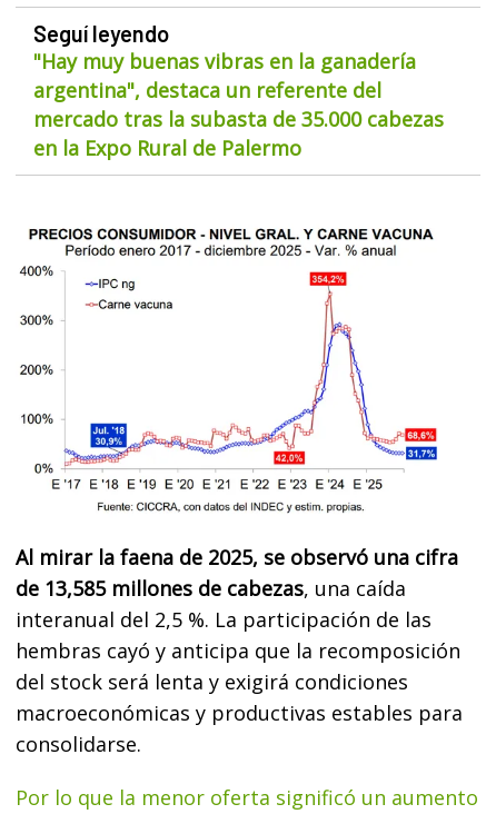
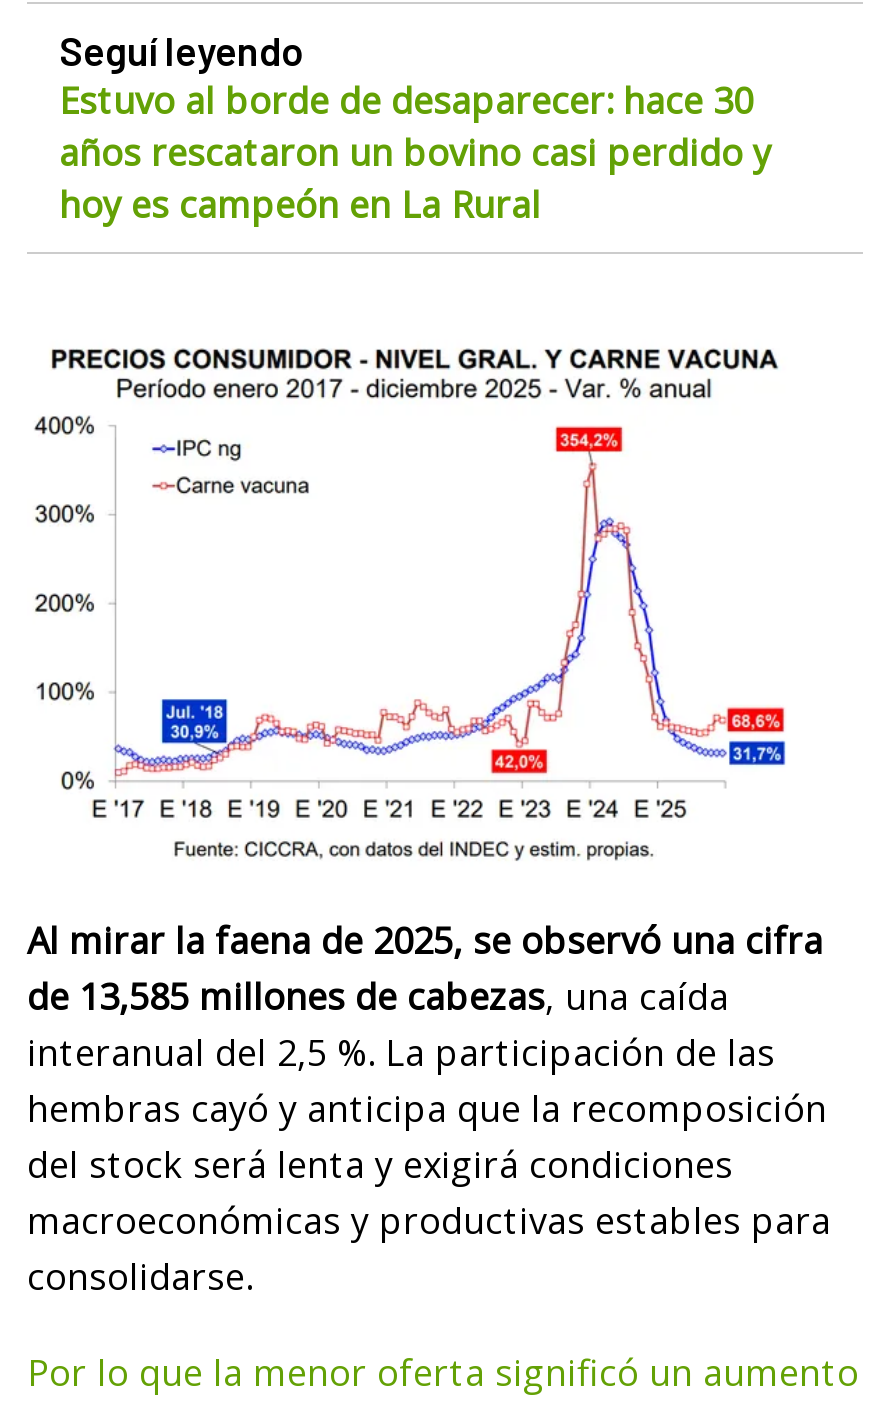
- "Hay muy buenas vibras en la ganadería
- argentina", destaca un referente del
- mercado tras la subasta de 35.000 cabezas
- en la Expo Rural de Palermo
+ Estuvo al borde de desaparecer: hace 30
+ años rescataron un bovino casi perdido y
+ hoy es campeón en La Rural
